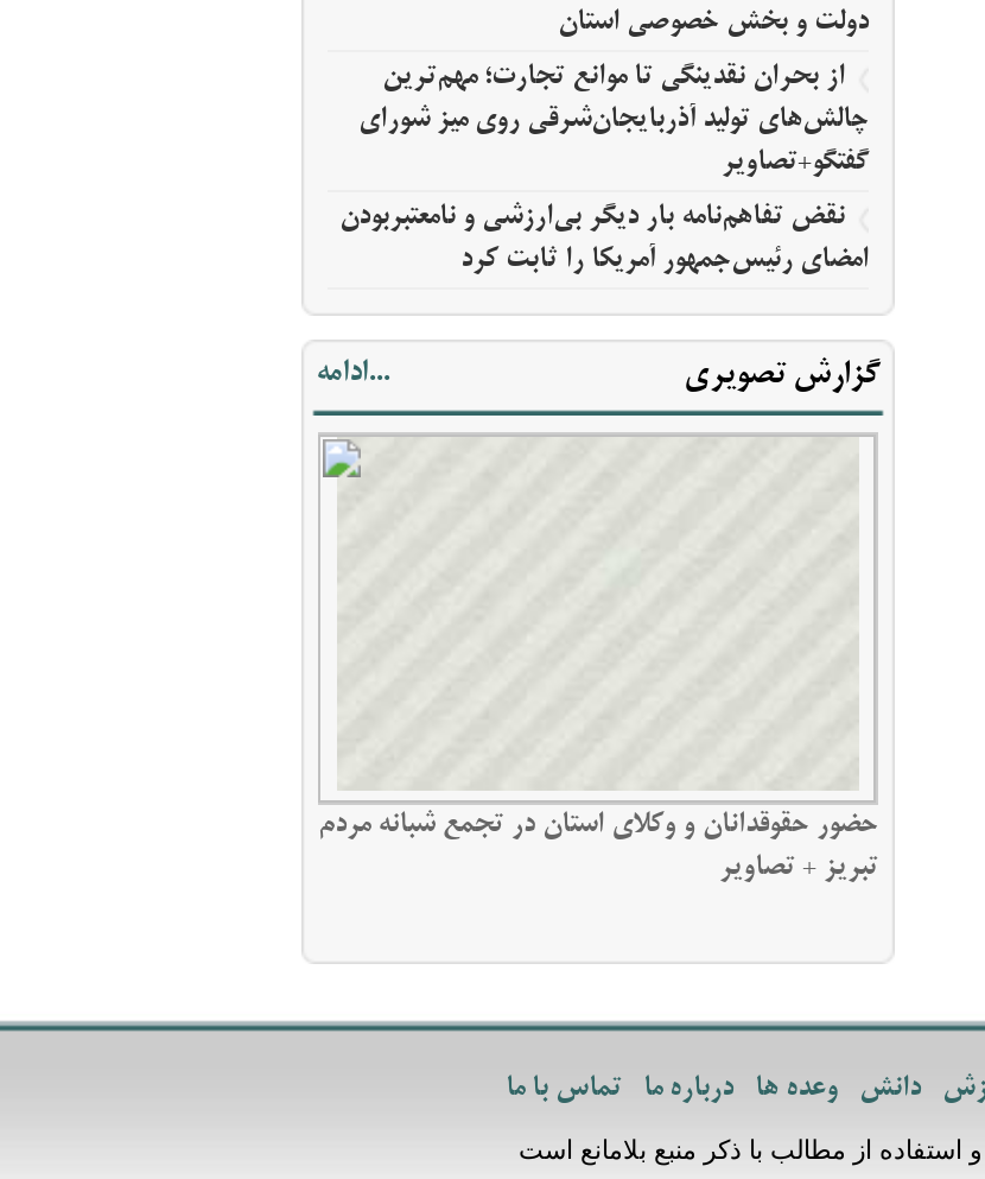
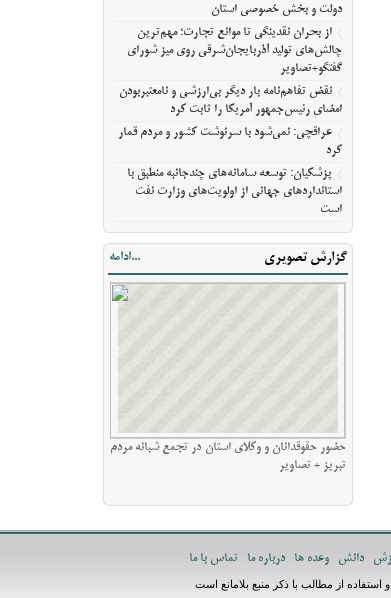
+ عراقچی: نمی‌شود با سرنوشت کشور و مردم قمار
+ کرد
+ پزشکیان: توسعه سامانه‌های چندجانبه منطبق با
+ استانداردهای جهانی از اولویت‌های وزارت نفت
+ است
